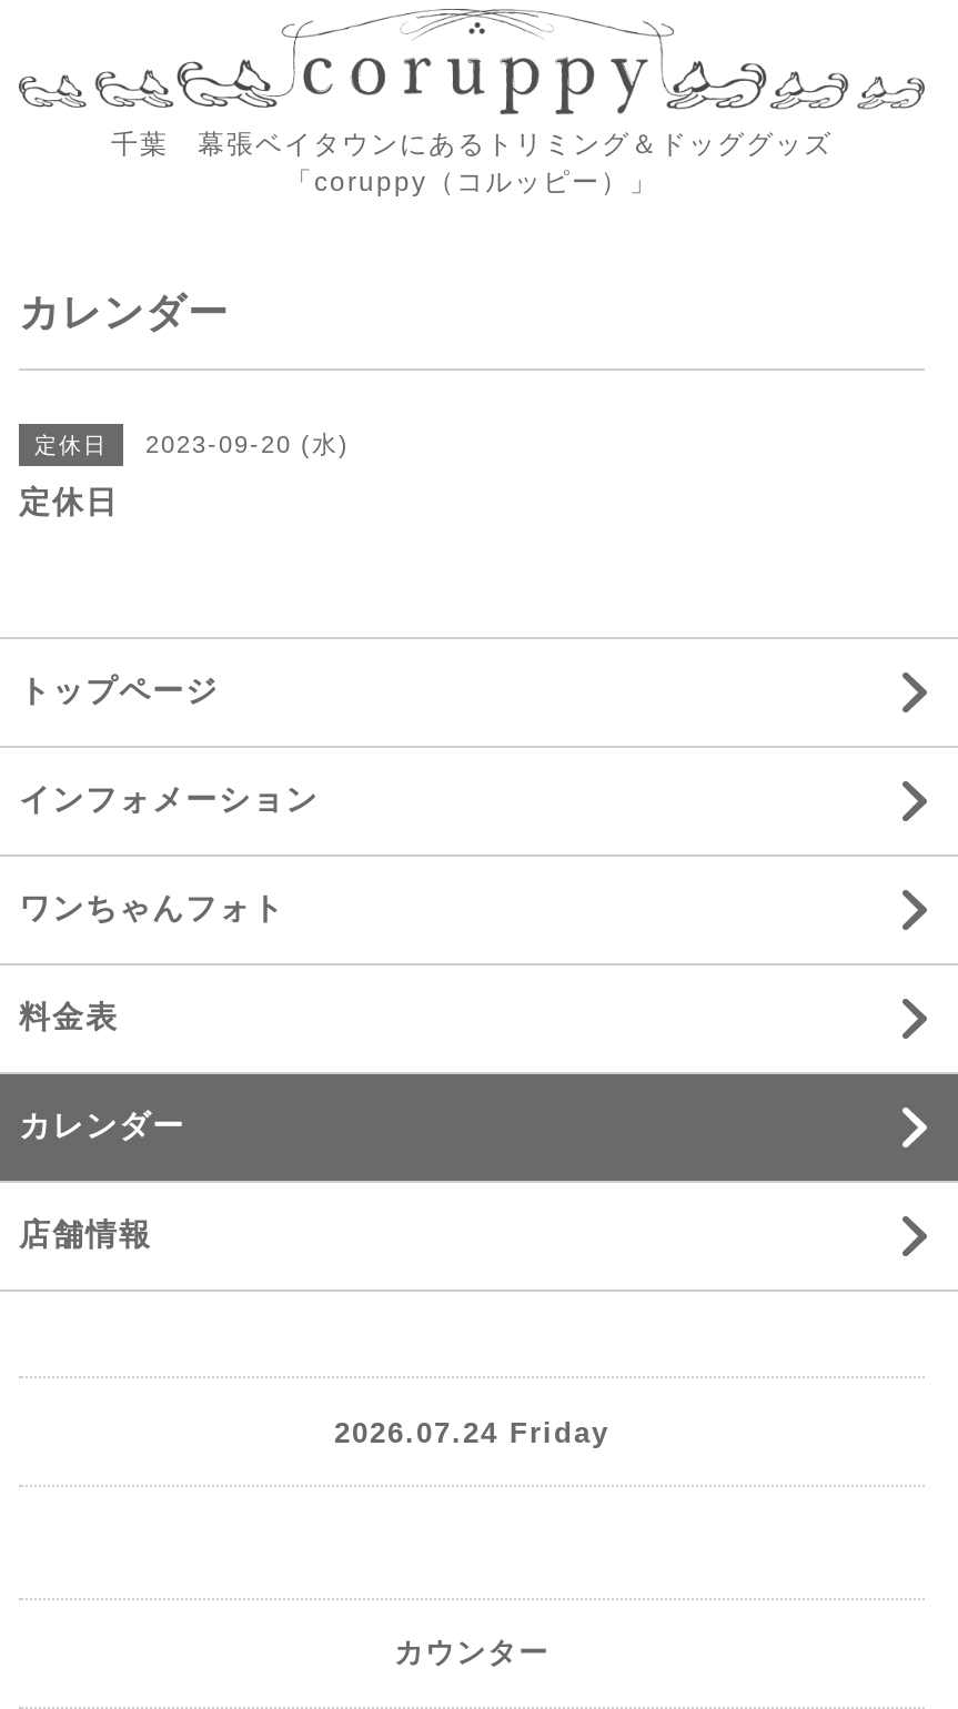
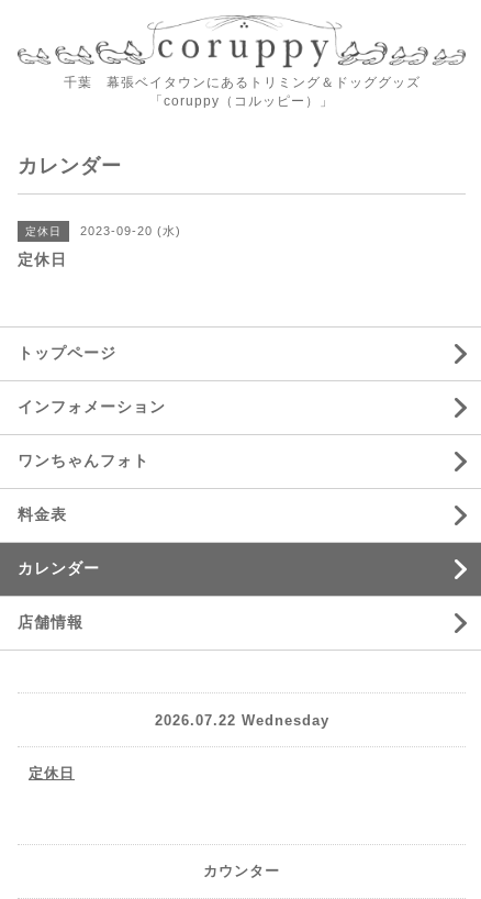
- 2026.07.24 Friday
+ 2026.07.22 Wednesday
+ 定休日
